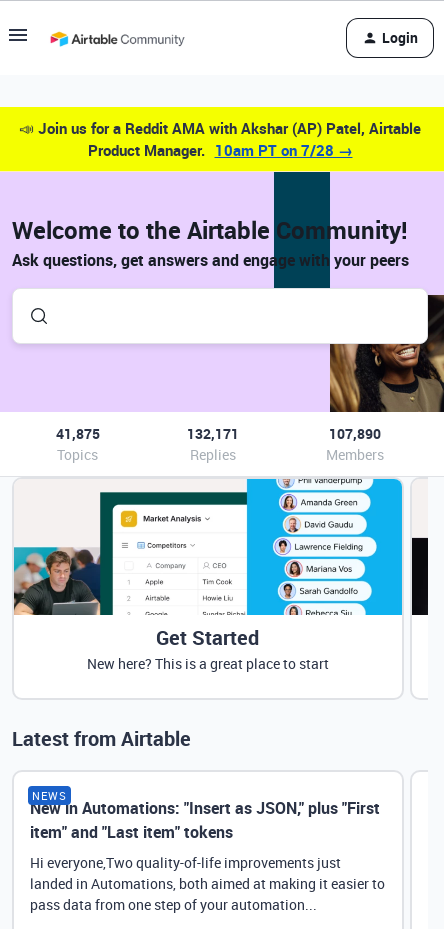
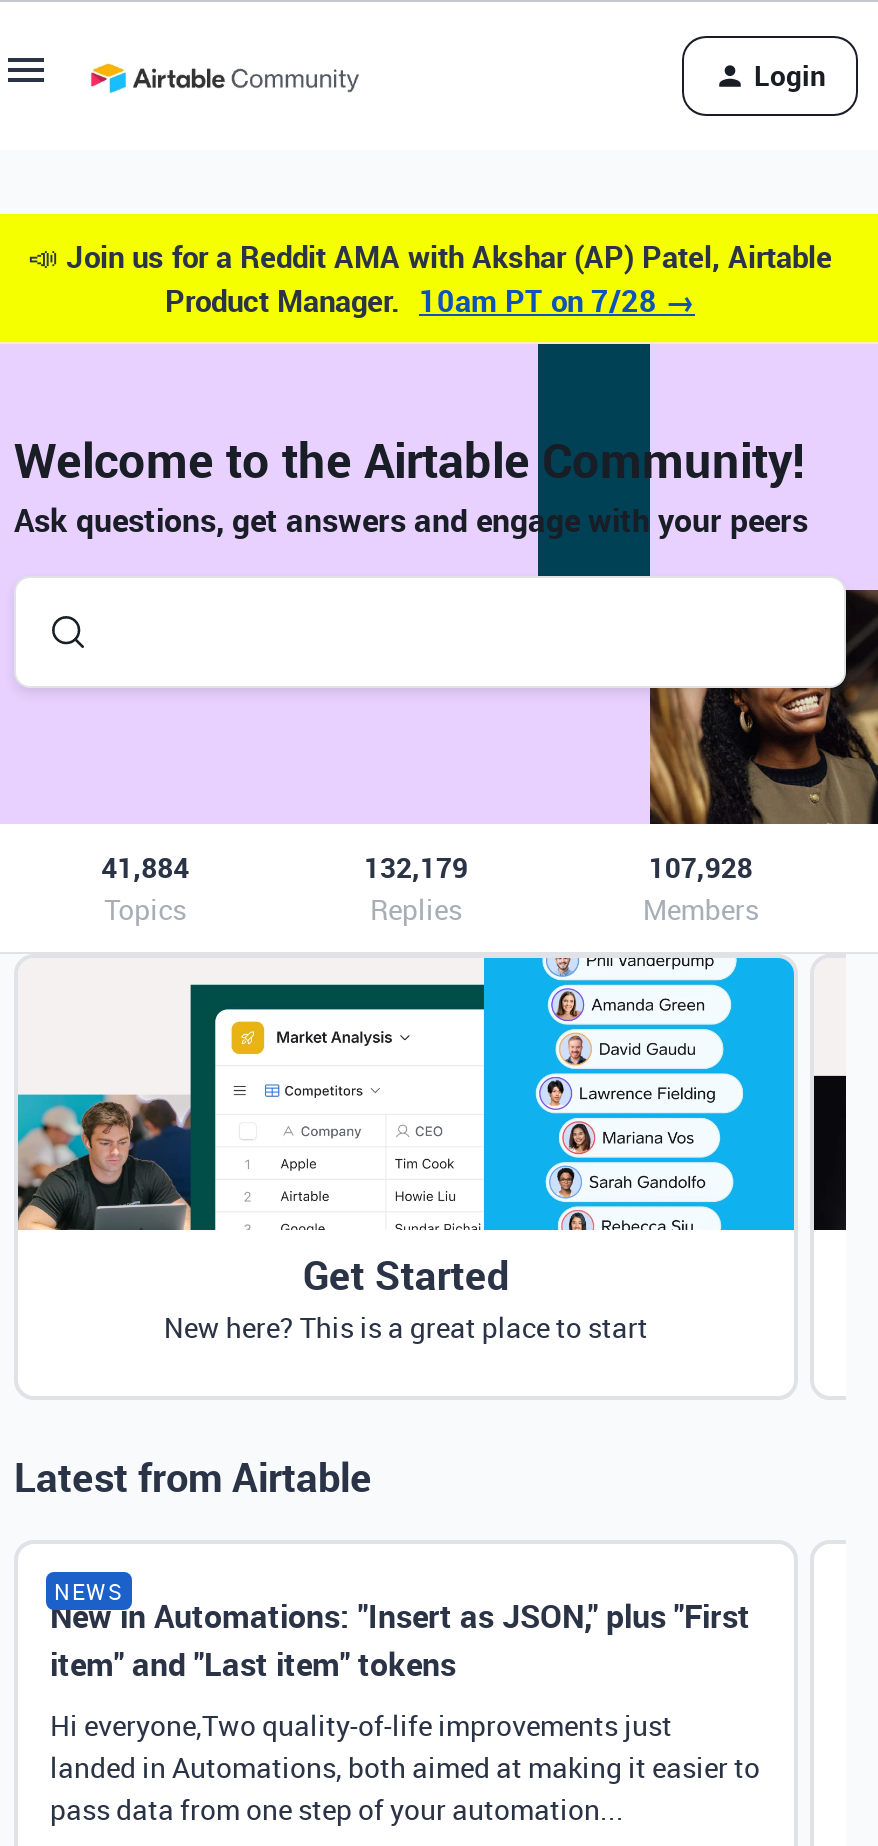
- 41,875
+ 41,884

- 132,171
+ 132,179

- 107,890
+ 107,928
